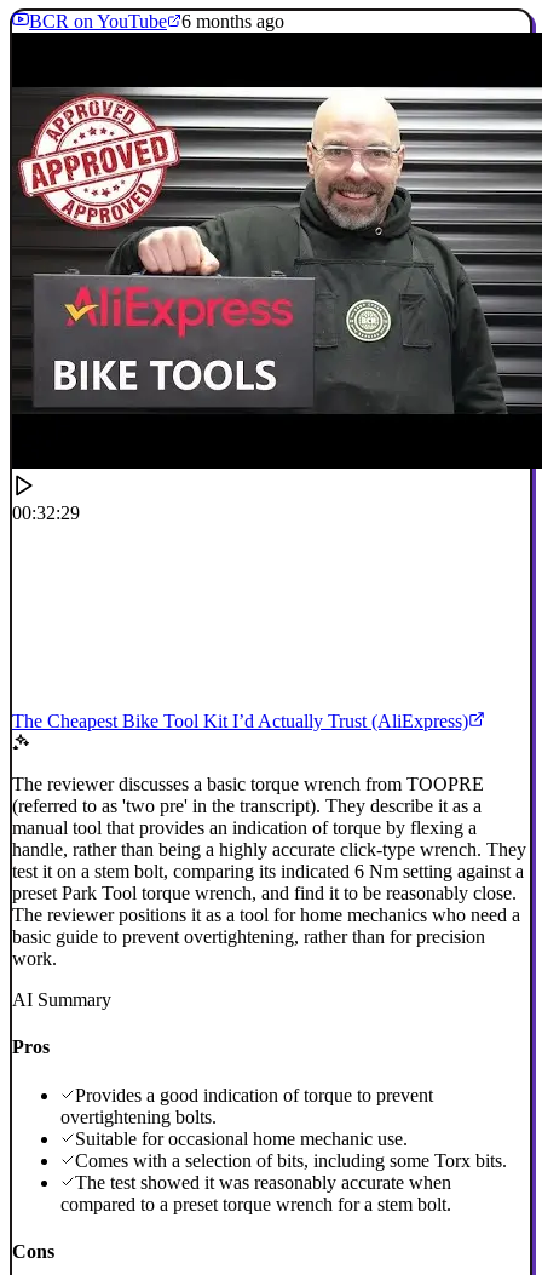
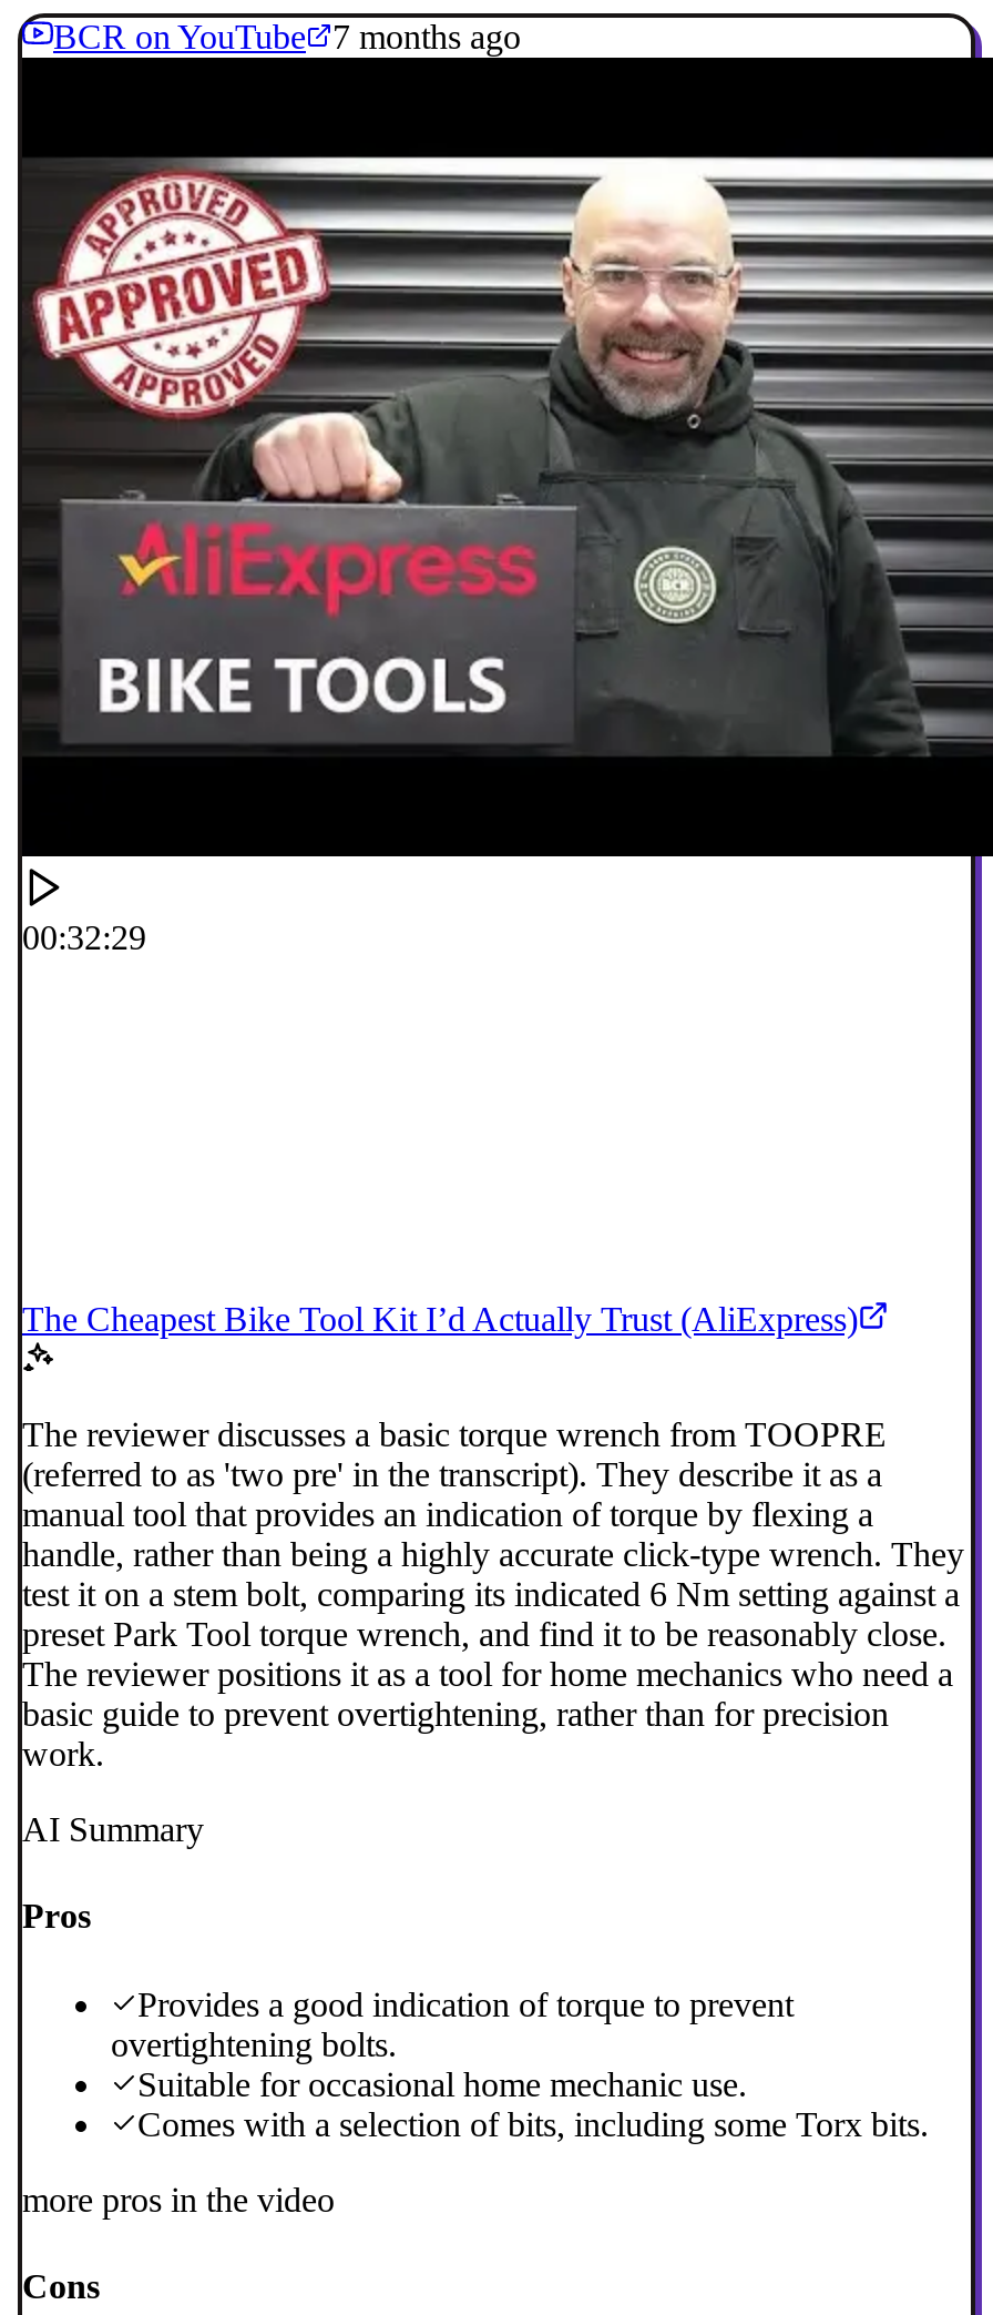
- BCR on YouTube 6 months ago
+ BCR on YouTube 7 months ago

- The test showed it was reasonably accurate when
- compared to a preset torque wrench for a stem bolt.
+ more pros in the video
